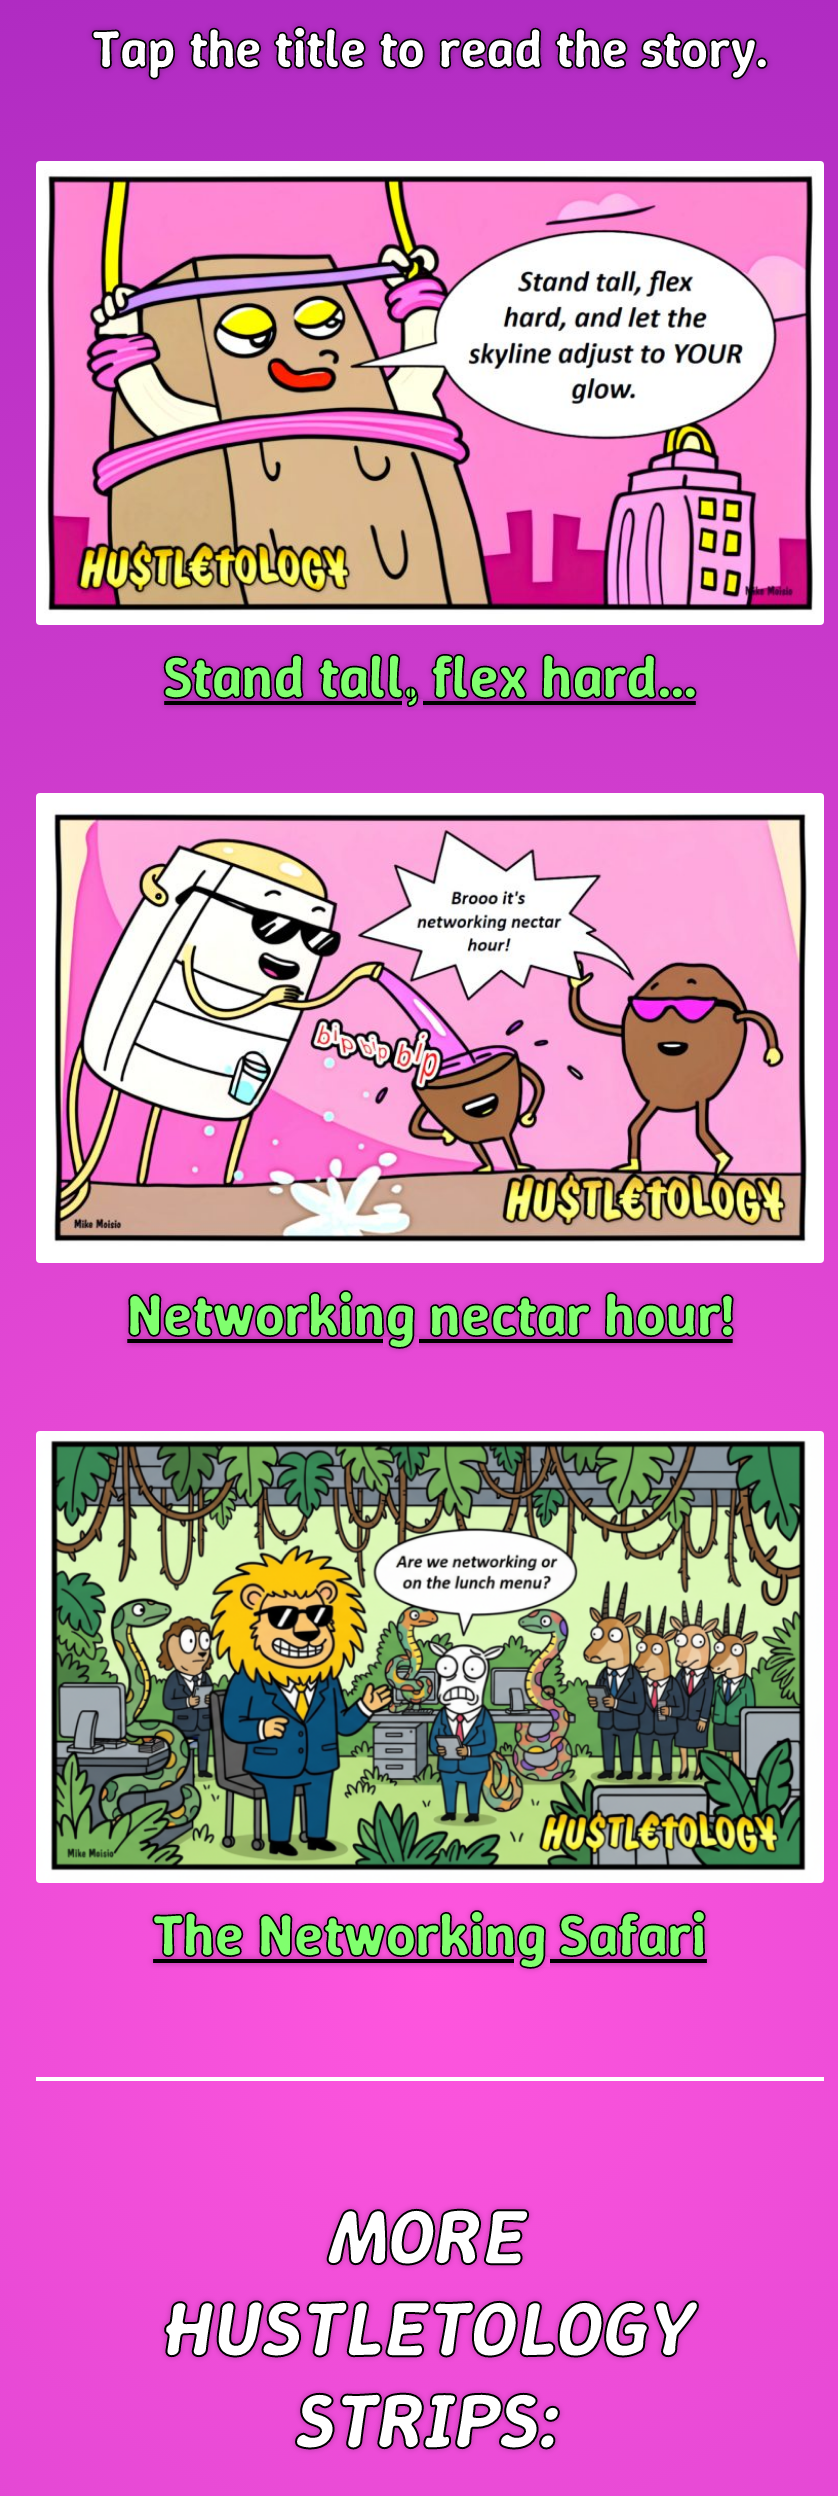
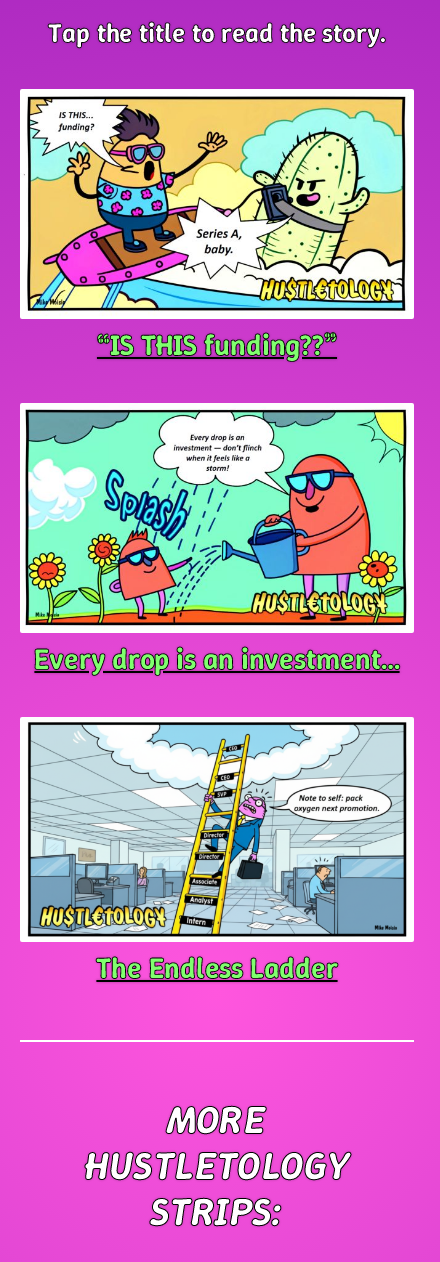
- [image]
- Stand tall, flex hard…
+ [image]
+ “IS THIS funding??”

- [image]
- Networking nectar hour!
+ [image]
+ Every drop is an investment…

- [image]
- The Networking Safari
+ [image]
+ The Endless Ladder
